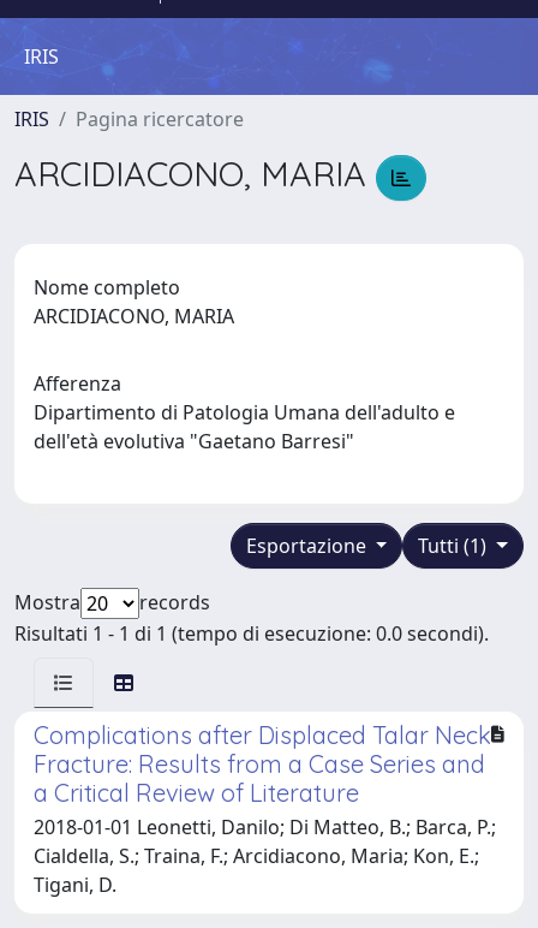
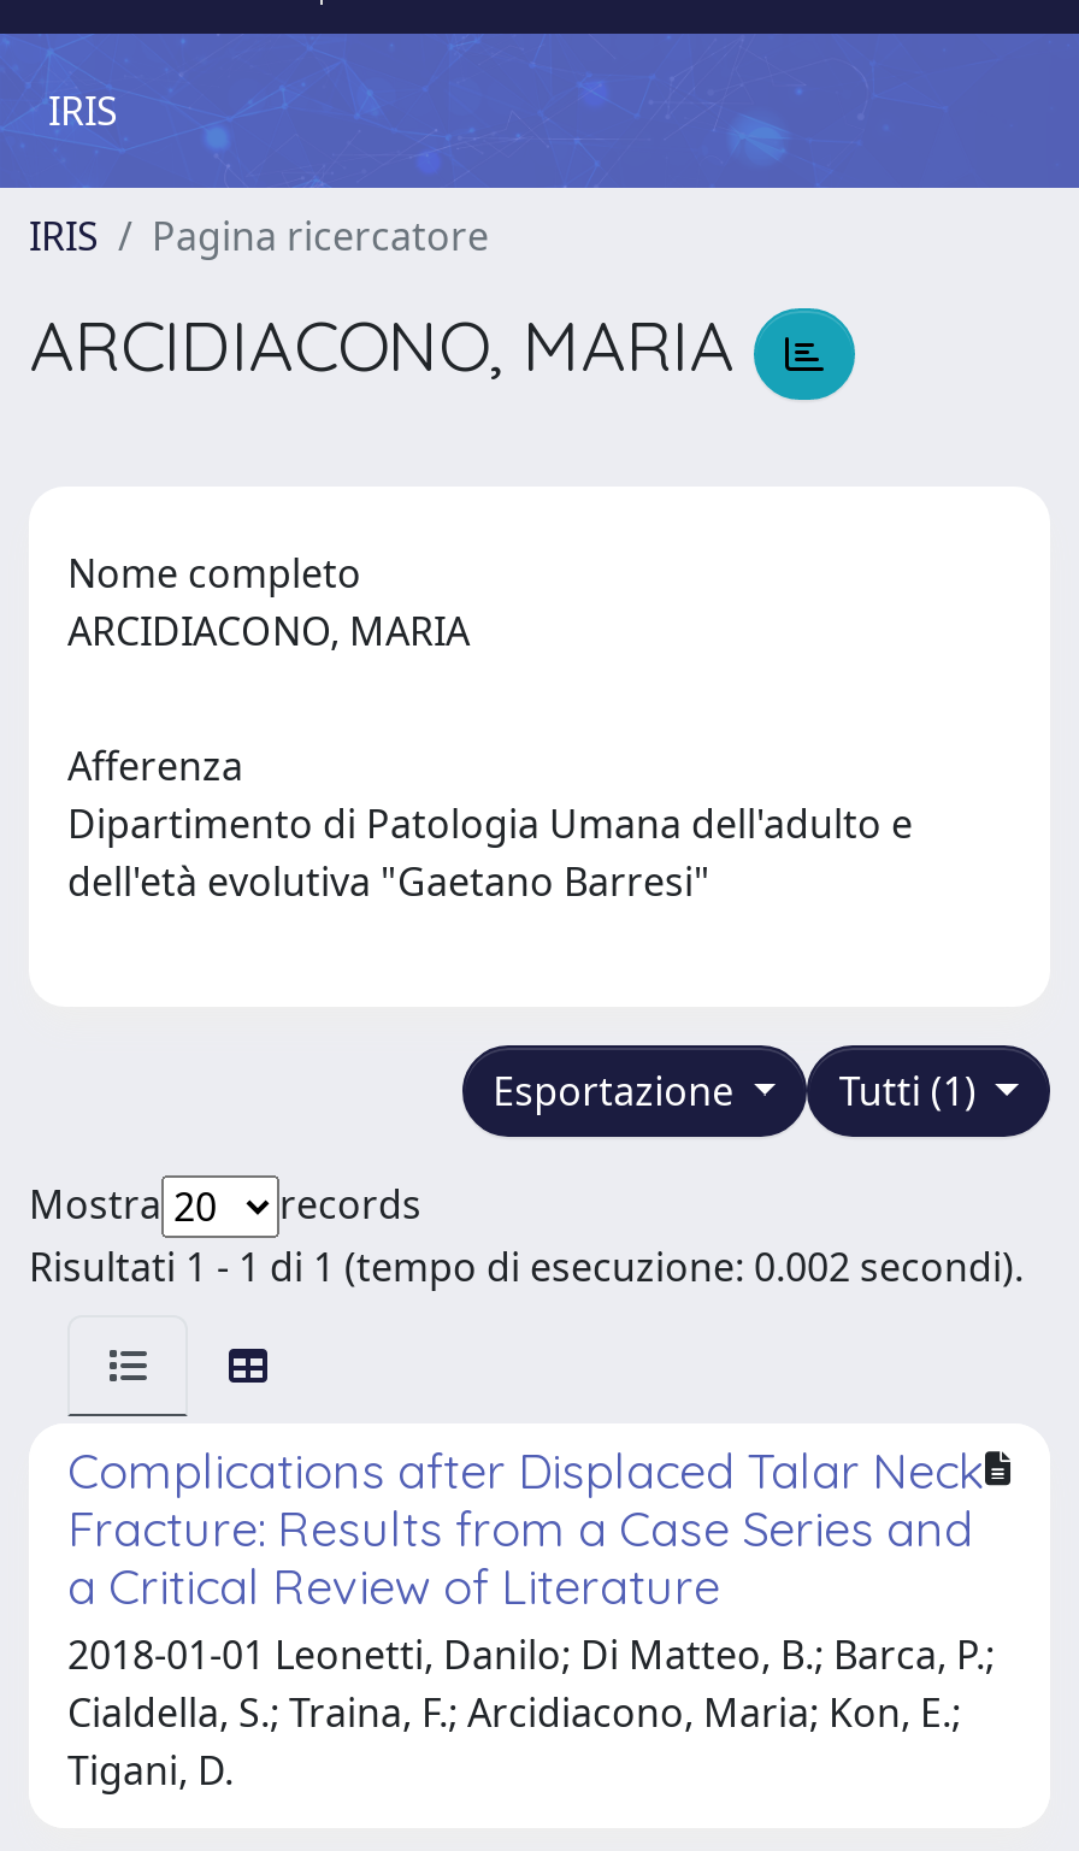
- Risultati 1 - 1 di 1 (tempo di esecuzione: 0.0 secondi).
+ Risultati 1 - 1 di 1 (tempo di esecuzione: 0.002 secondi).
